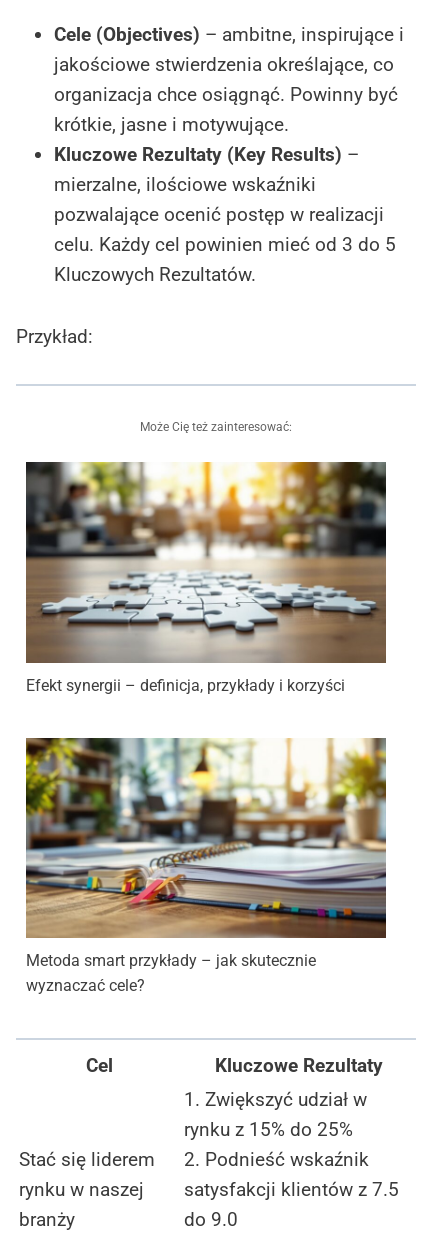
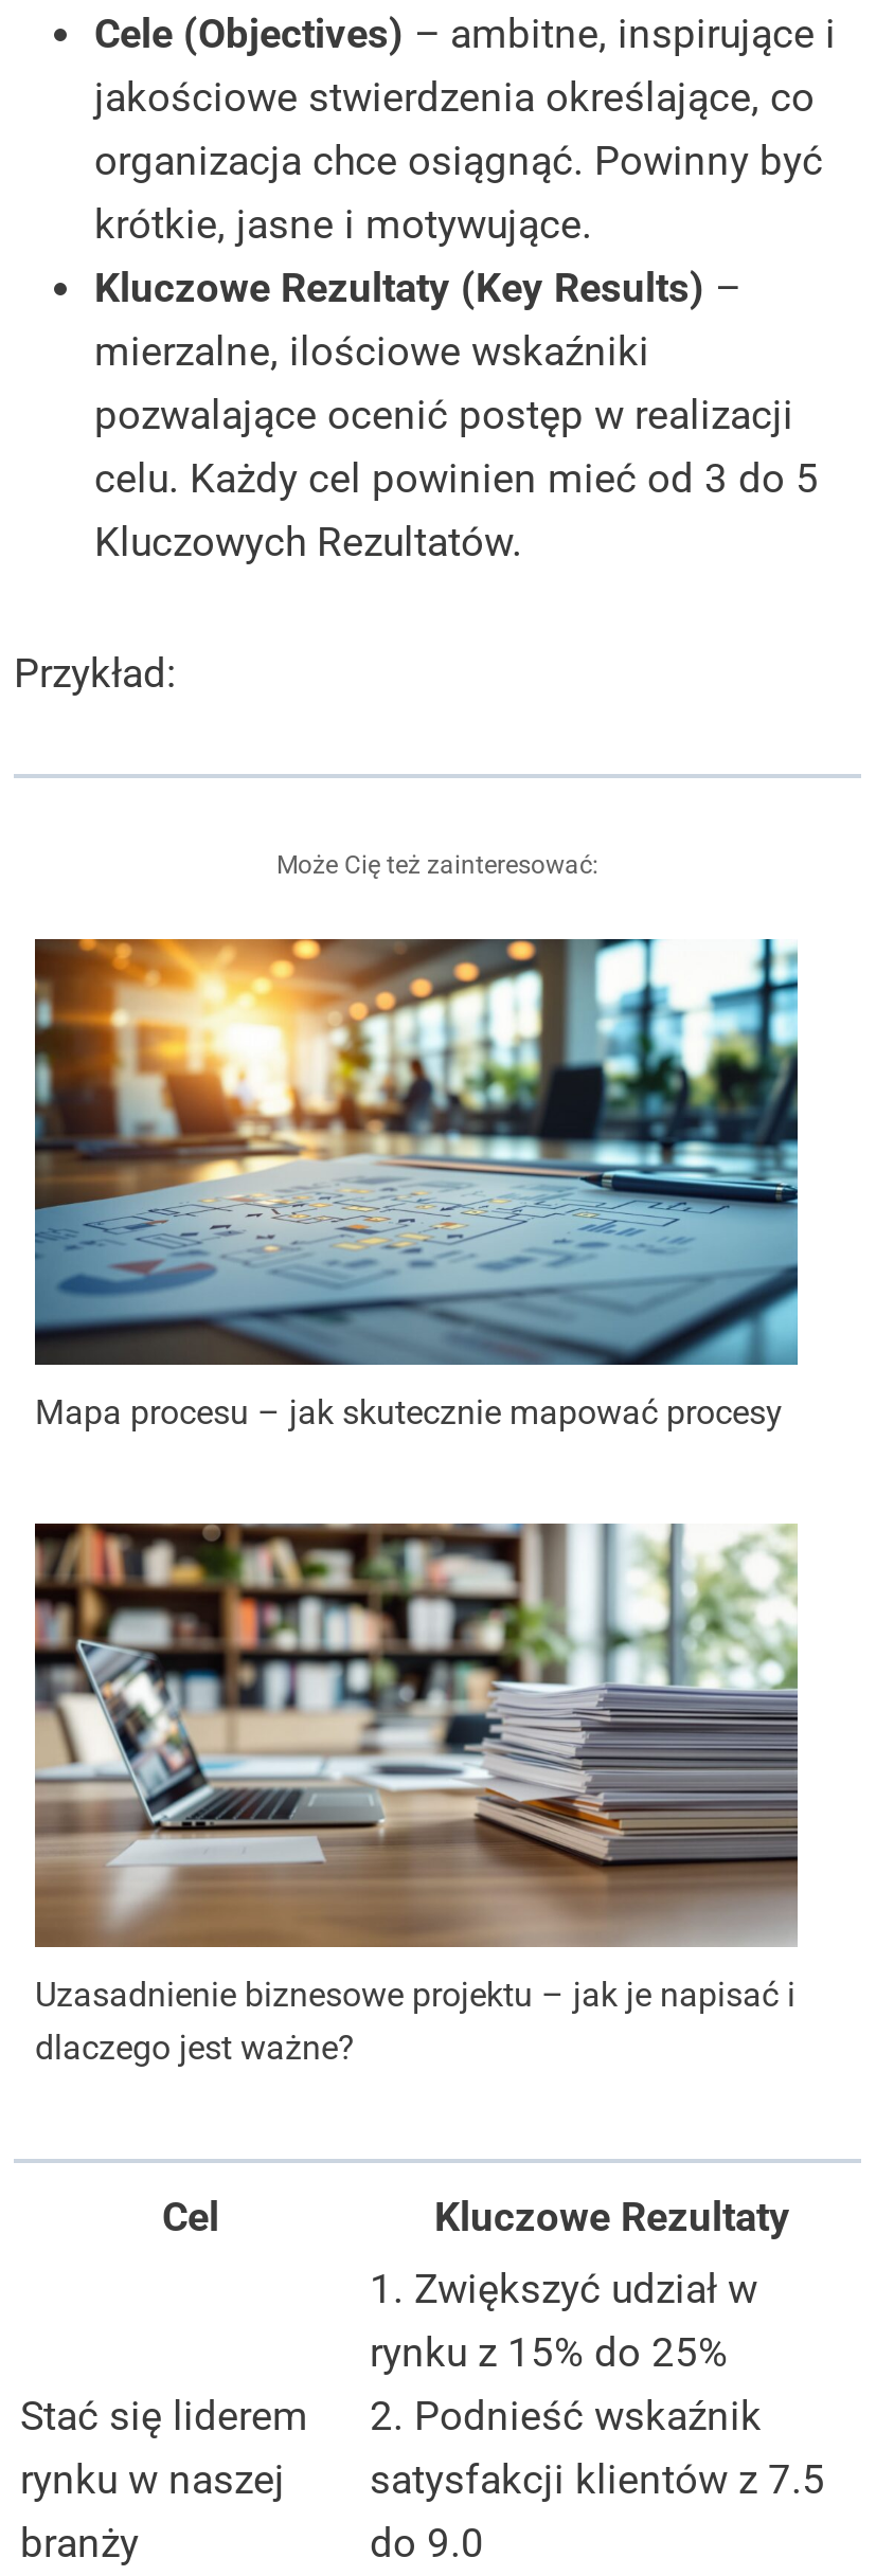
- [image]
- Efekt synergii – definicja, przykłady i korzyści
+ [image]
+ Mapa procesu – jak skutecznie mapować procesy

- [image]
- Metoda smart przykłady – jak skutecznie
- wyznaczać cele?
+ [image]
+ Uzasadnienie biznesowe projektu – jak je napisać i
+ dlaczego jest ważne?
